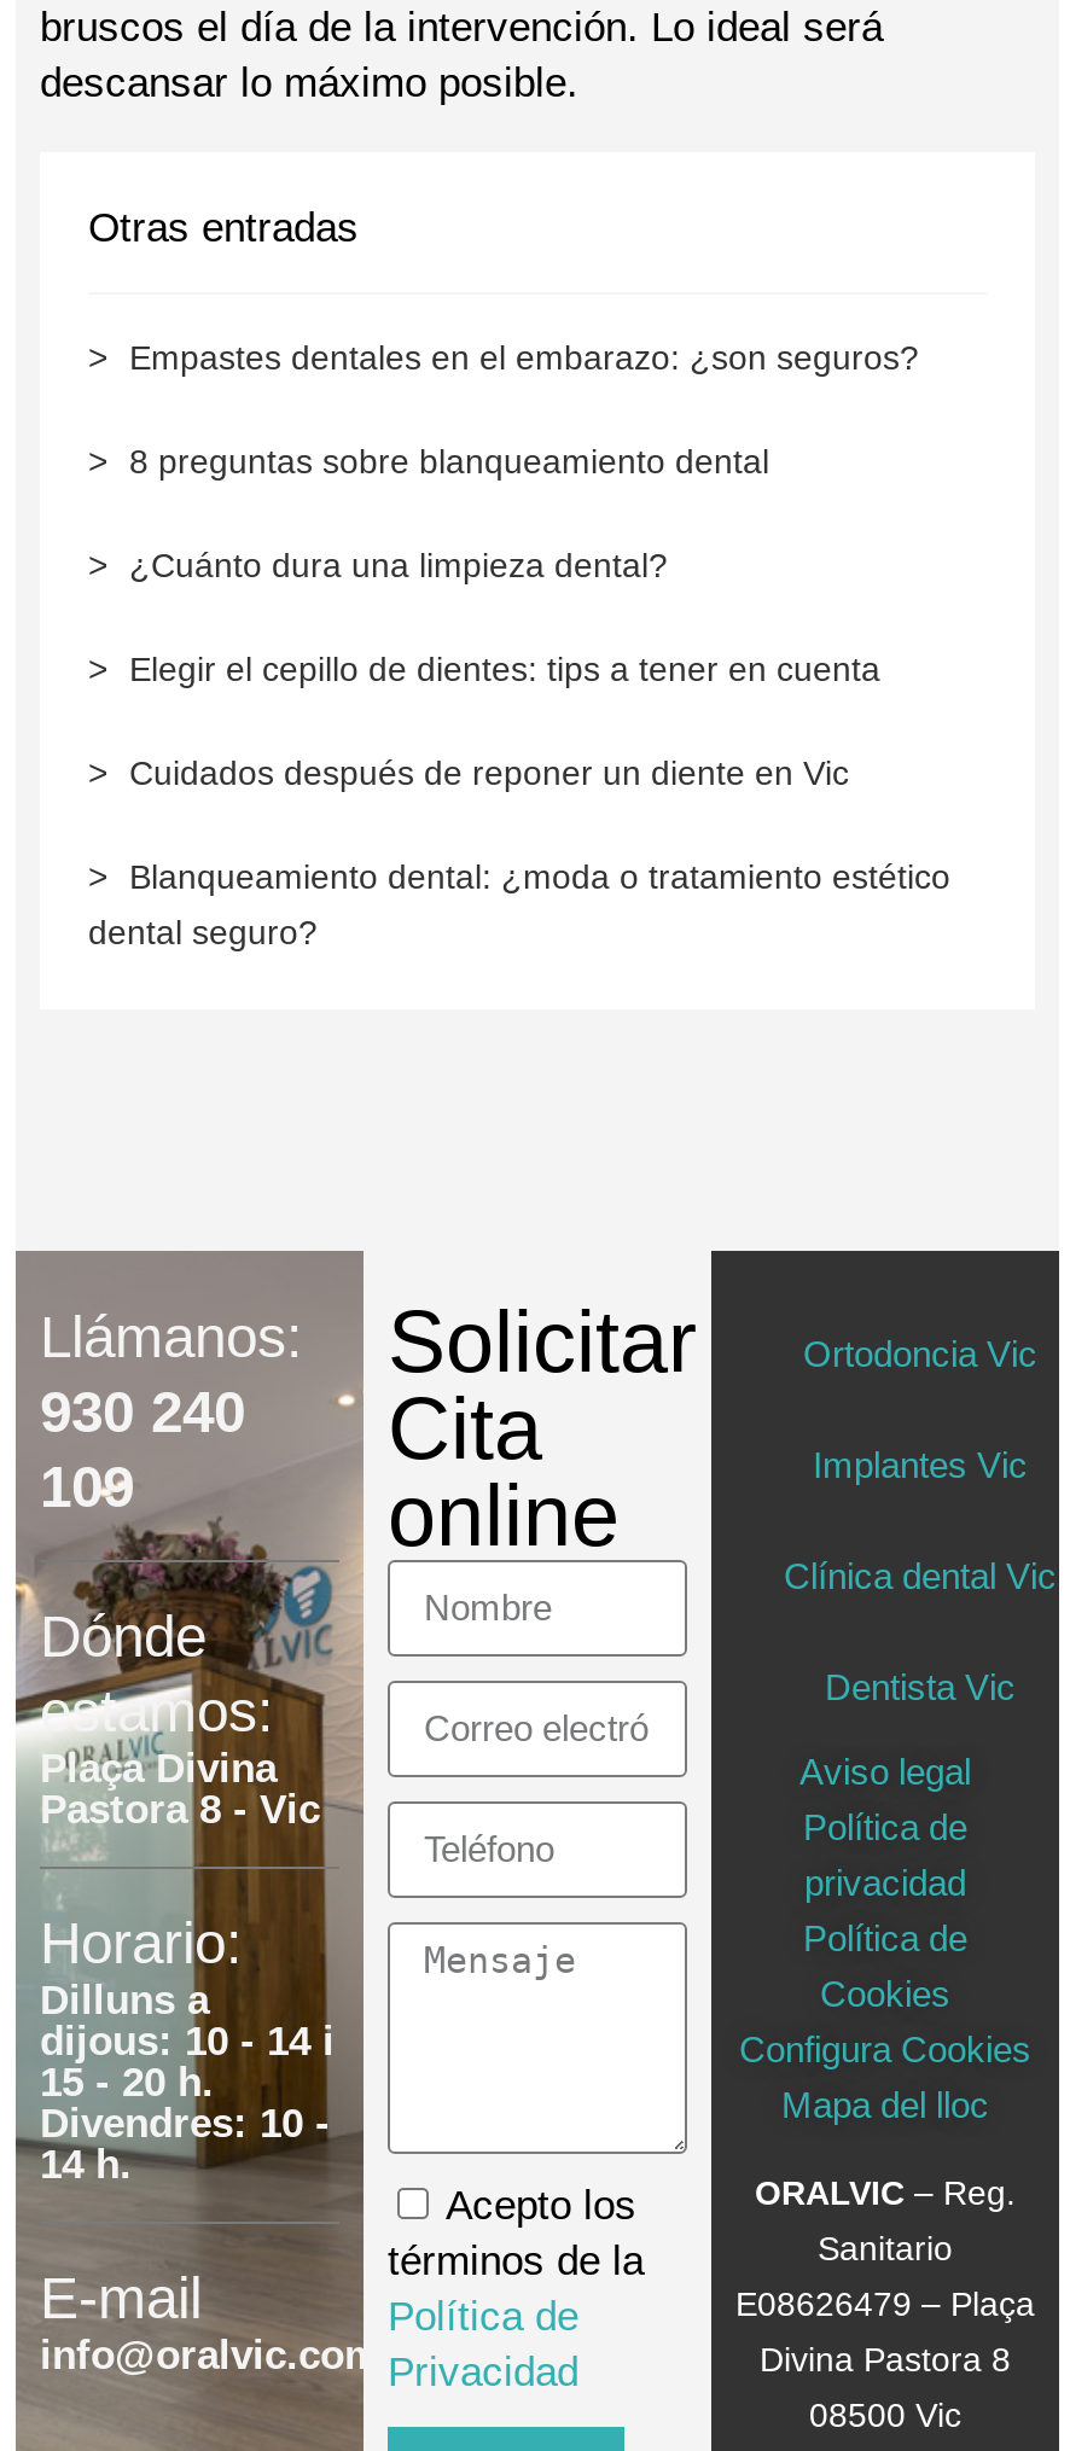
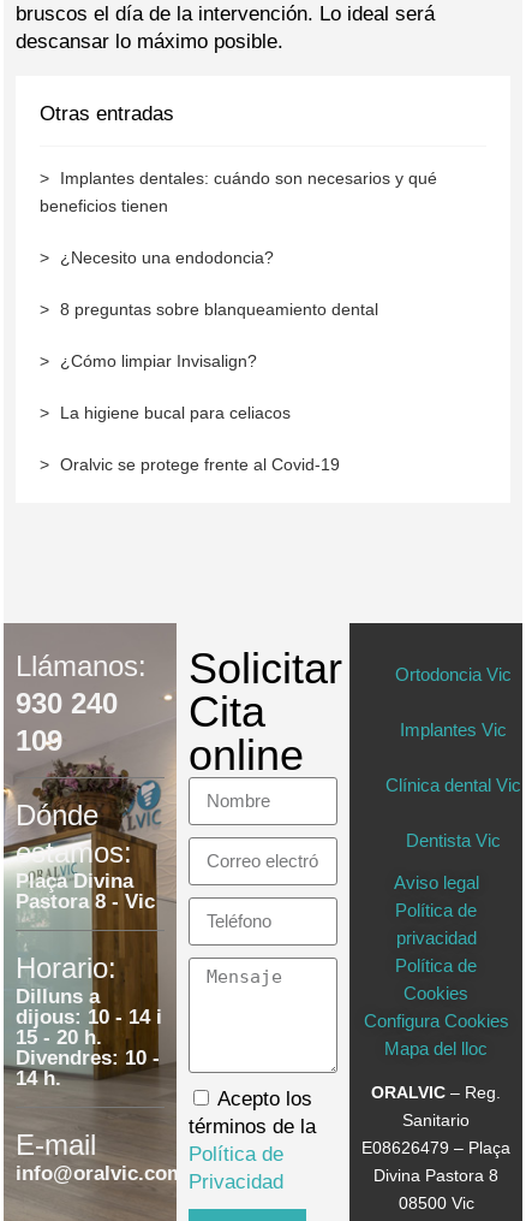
- Empastes dentales en el embarazo: ¿son seguros?
+ Implantes dentales: cuándo son necesarios y qué
+ beneficios tienen
+ ¿Necesito una endodoncia?

moved down: 8 preguntas sobre blanqueamiento dental

- ¿Cuánto dura una limpieza dental?
- Elegir el cepillo de dientes: tips a tener en cuenta
- Cuidados después de reponer un diente en Vic
- Blanqueamiento dental: ¿moda o tratamiento estético
- dental seguro?
+ ¿Cómo limpiar Invisalign?
+ La higiene bucal para celiacos
+ Oralvic se protege frente al Covid-19
